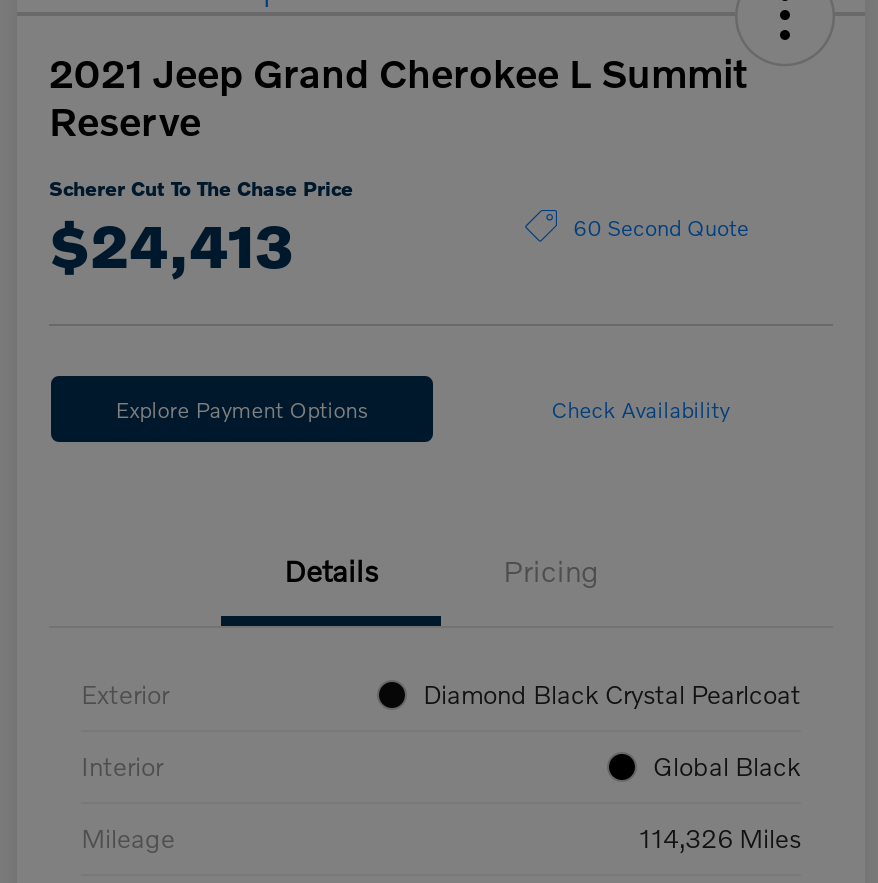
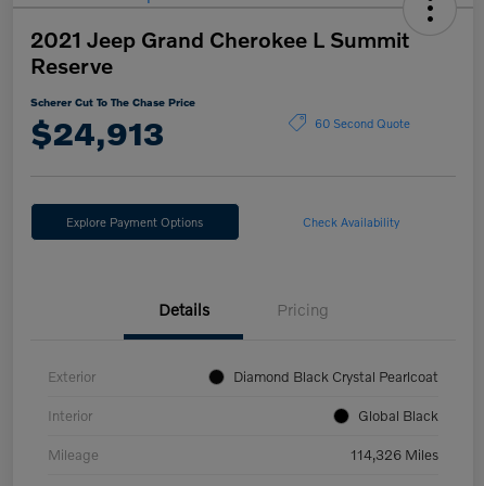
- $24,413
+ $24,913
